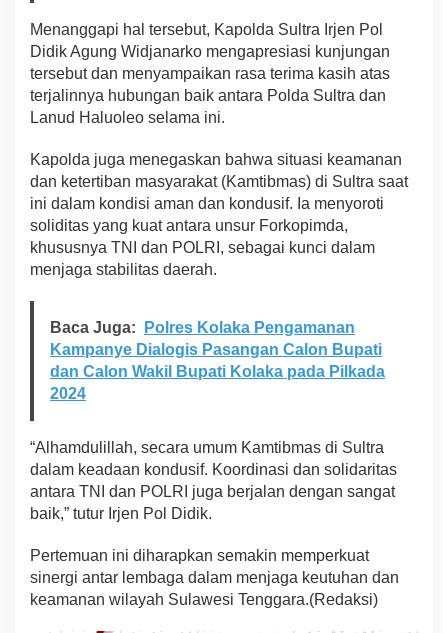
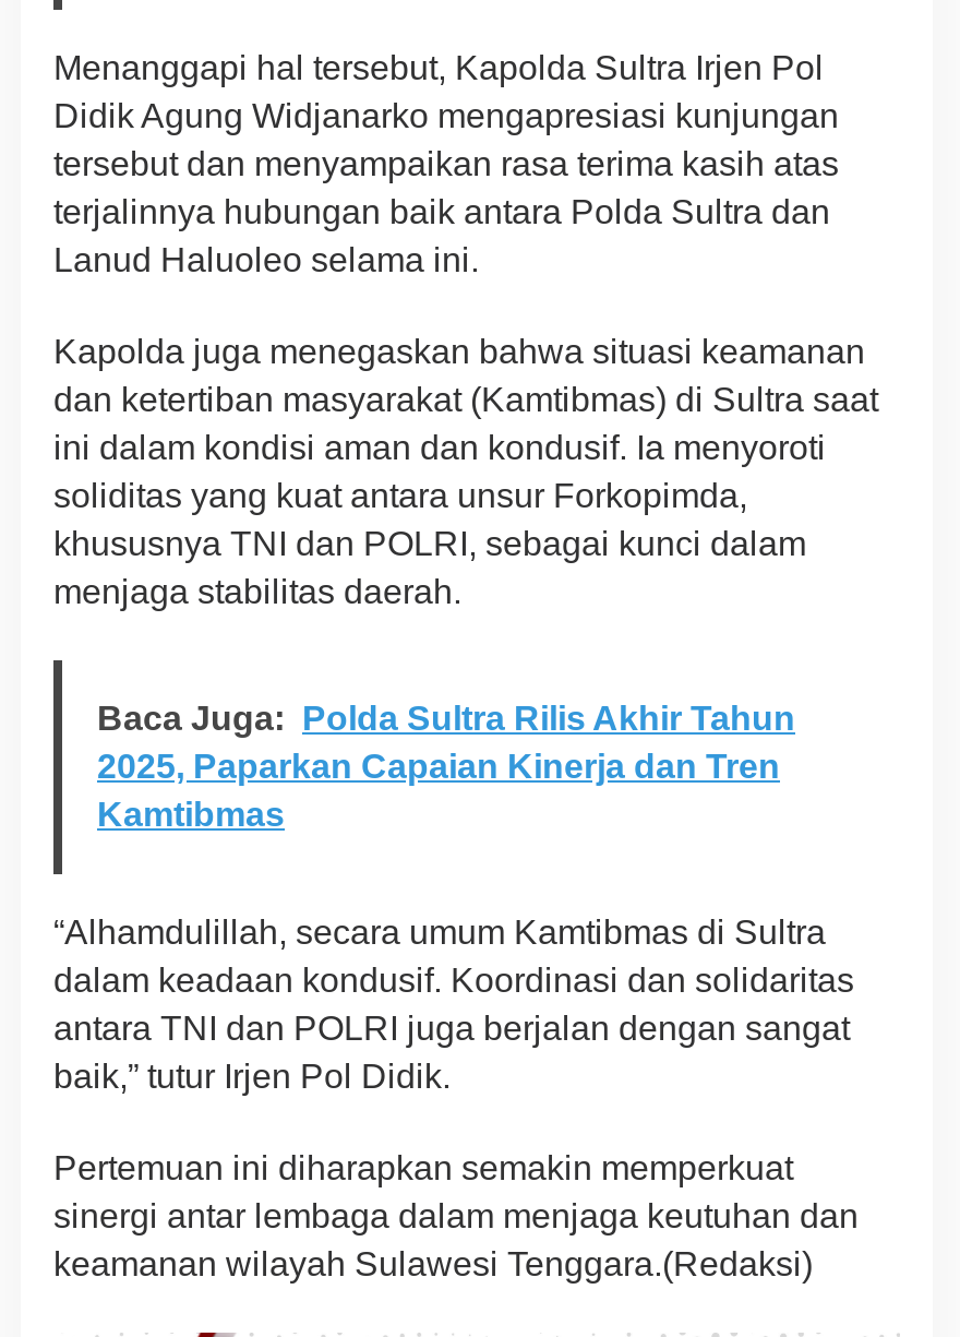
- Baca Juga: Polres Kolaka Pengamanan
- Kampanye Dialogis Pasangan Calon Bupati
- dan Calon Wakil Bupati Kolaka pada Pilkada
- 2024
+ Baca Juga: Polda Sultra Rilis Akhir Tahun
+ 2025, Paparkan Capaian Kinerja dan Tren
+ Kamtibmas
